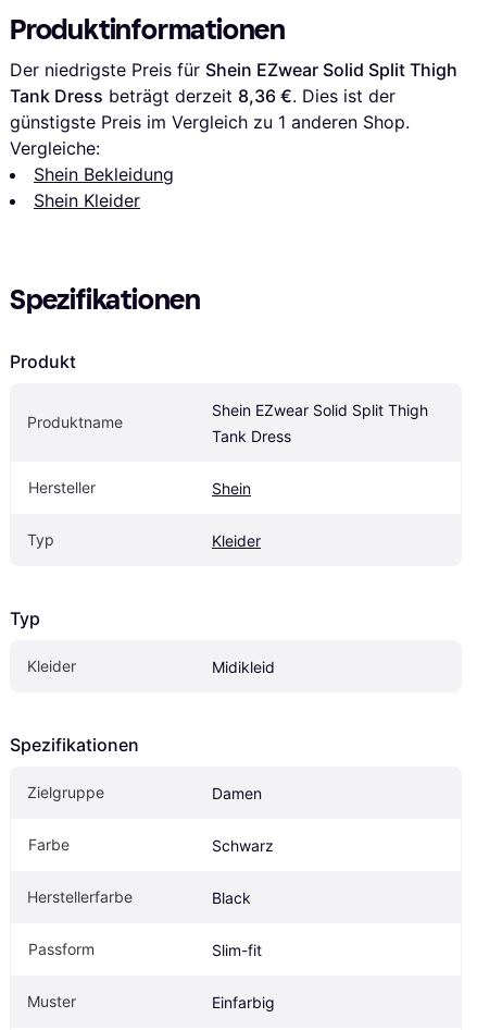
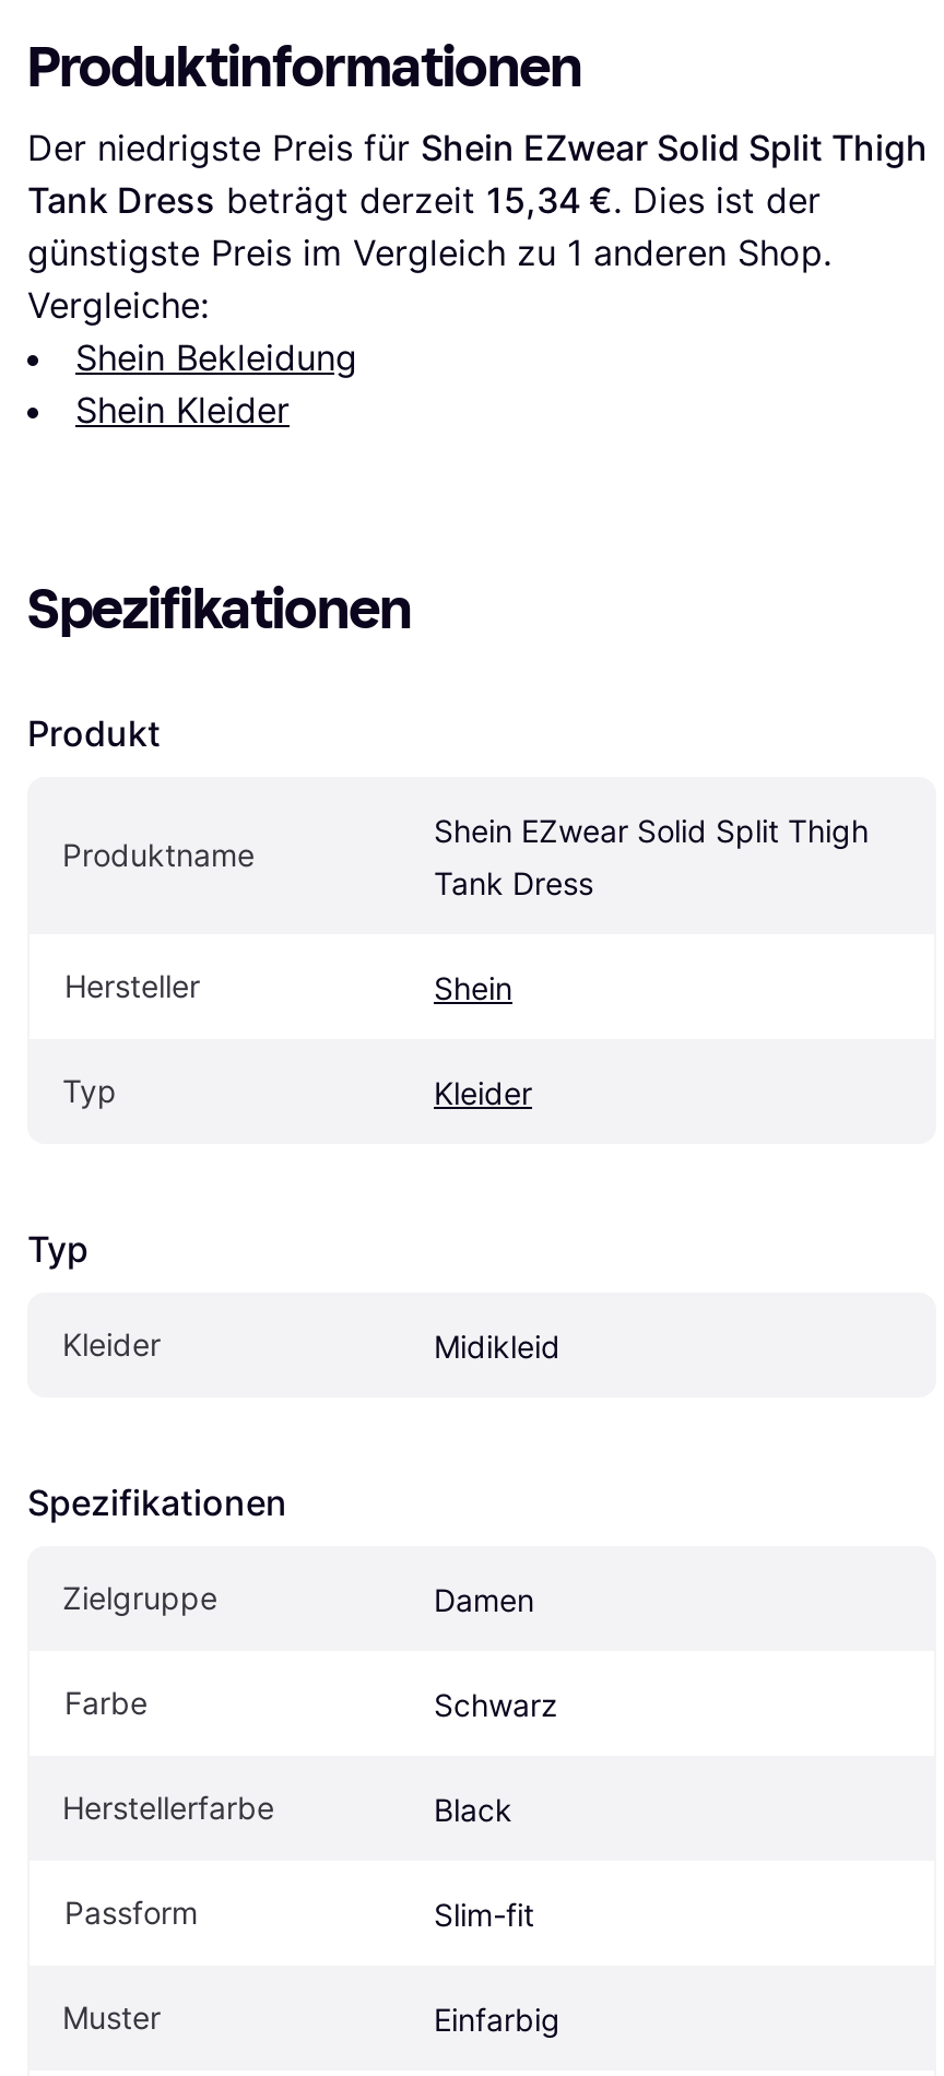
- Tank Dress beträgt derzeit 8,36 €. Dies ist der
+ Tank Dress beträgt derzeit 15,34 €. Dies ist der
